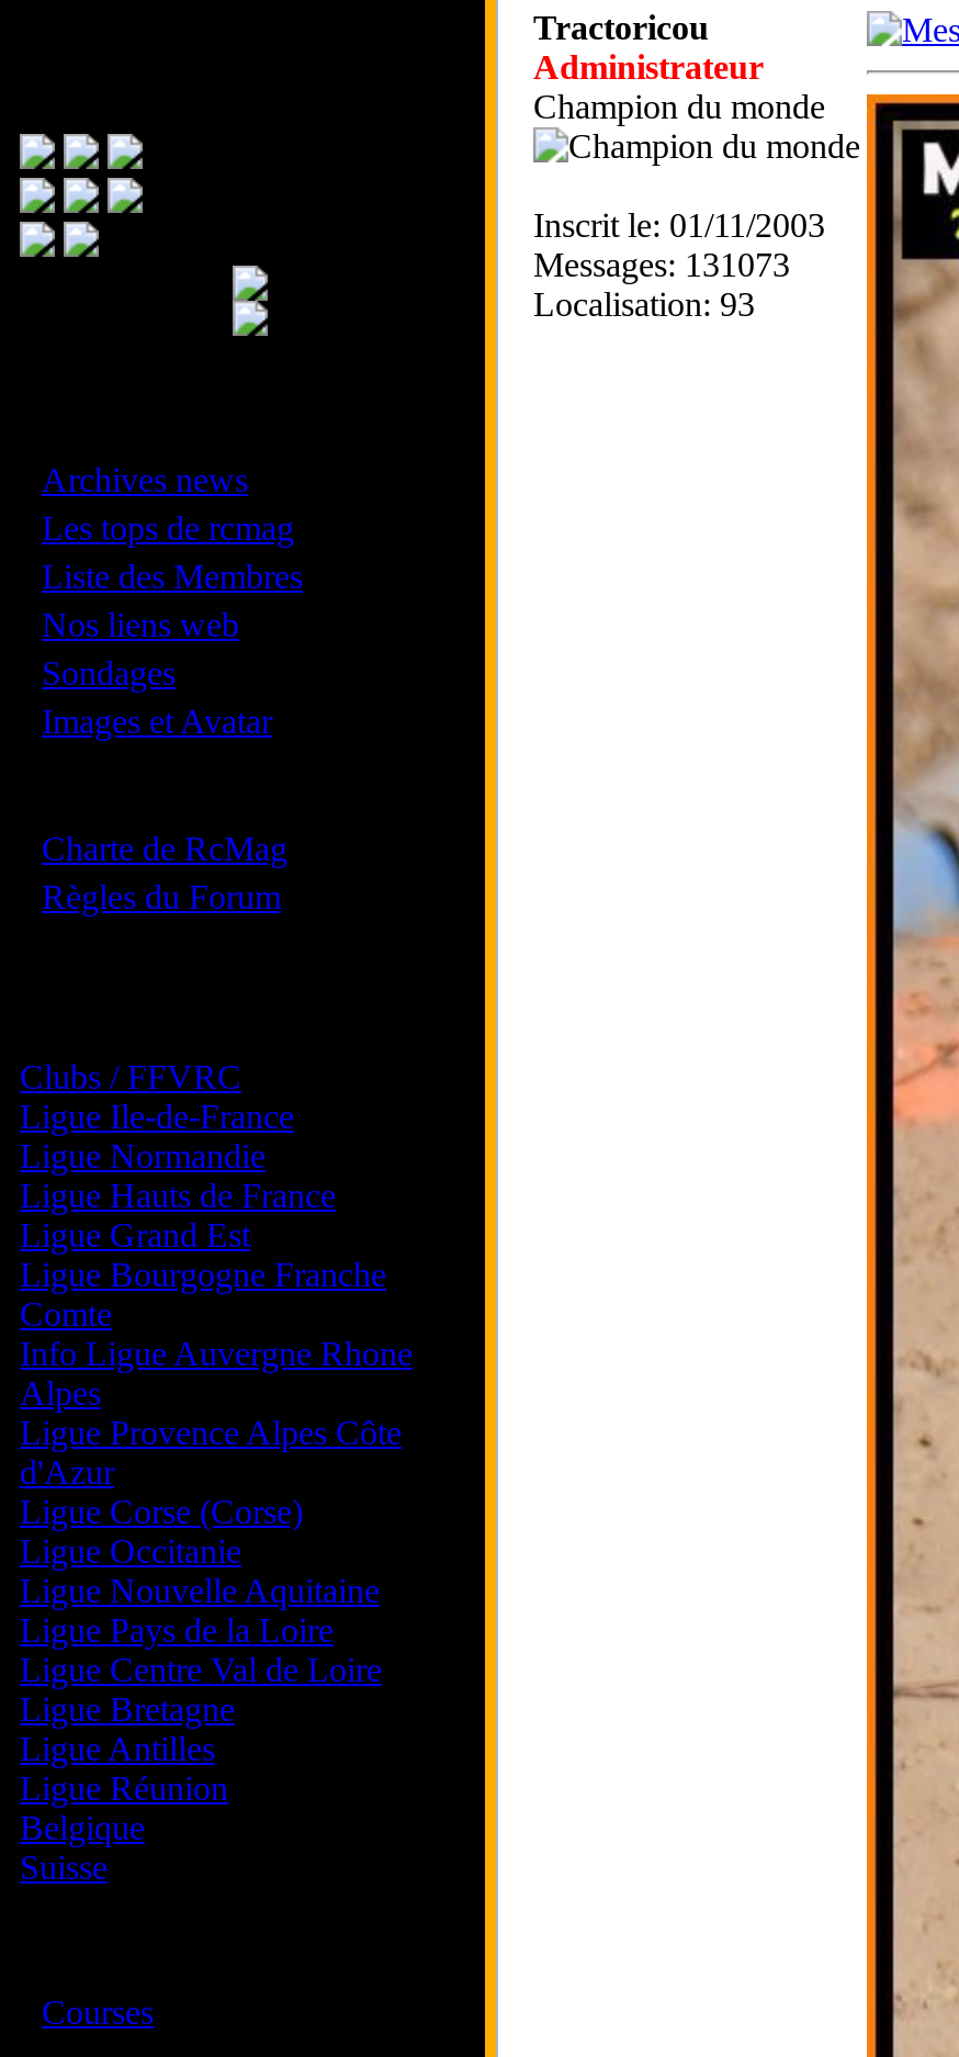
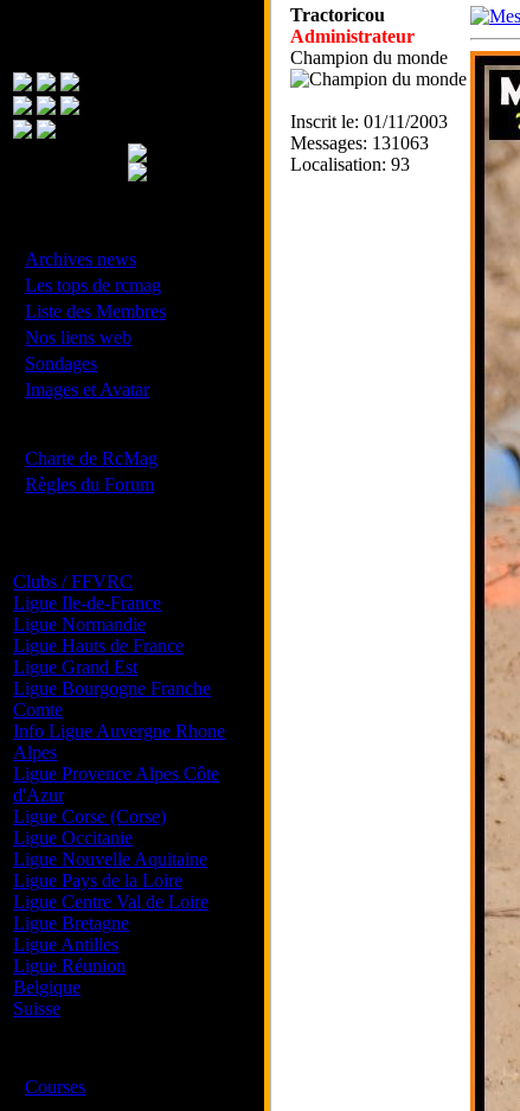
- Messages: 131073
+ Messages: 131063
